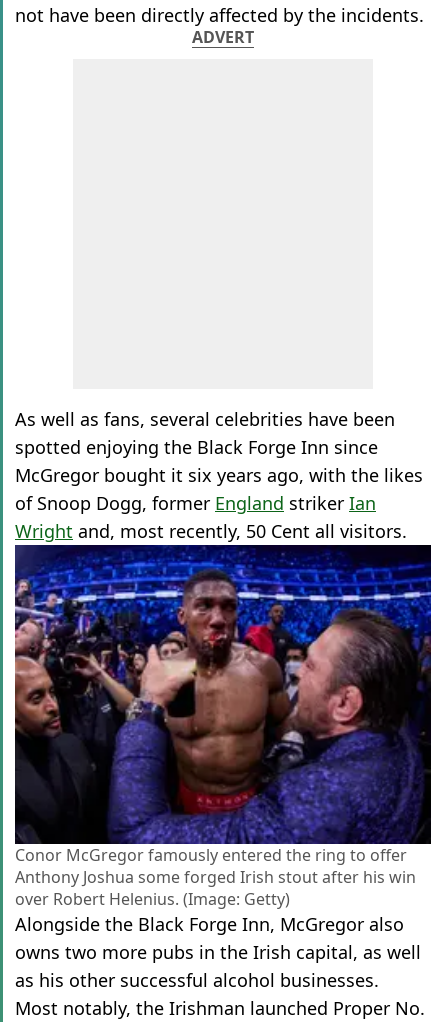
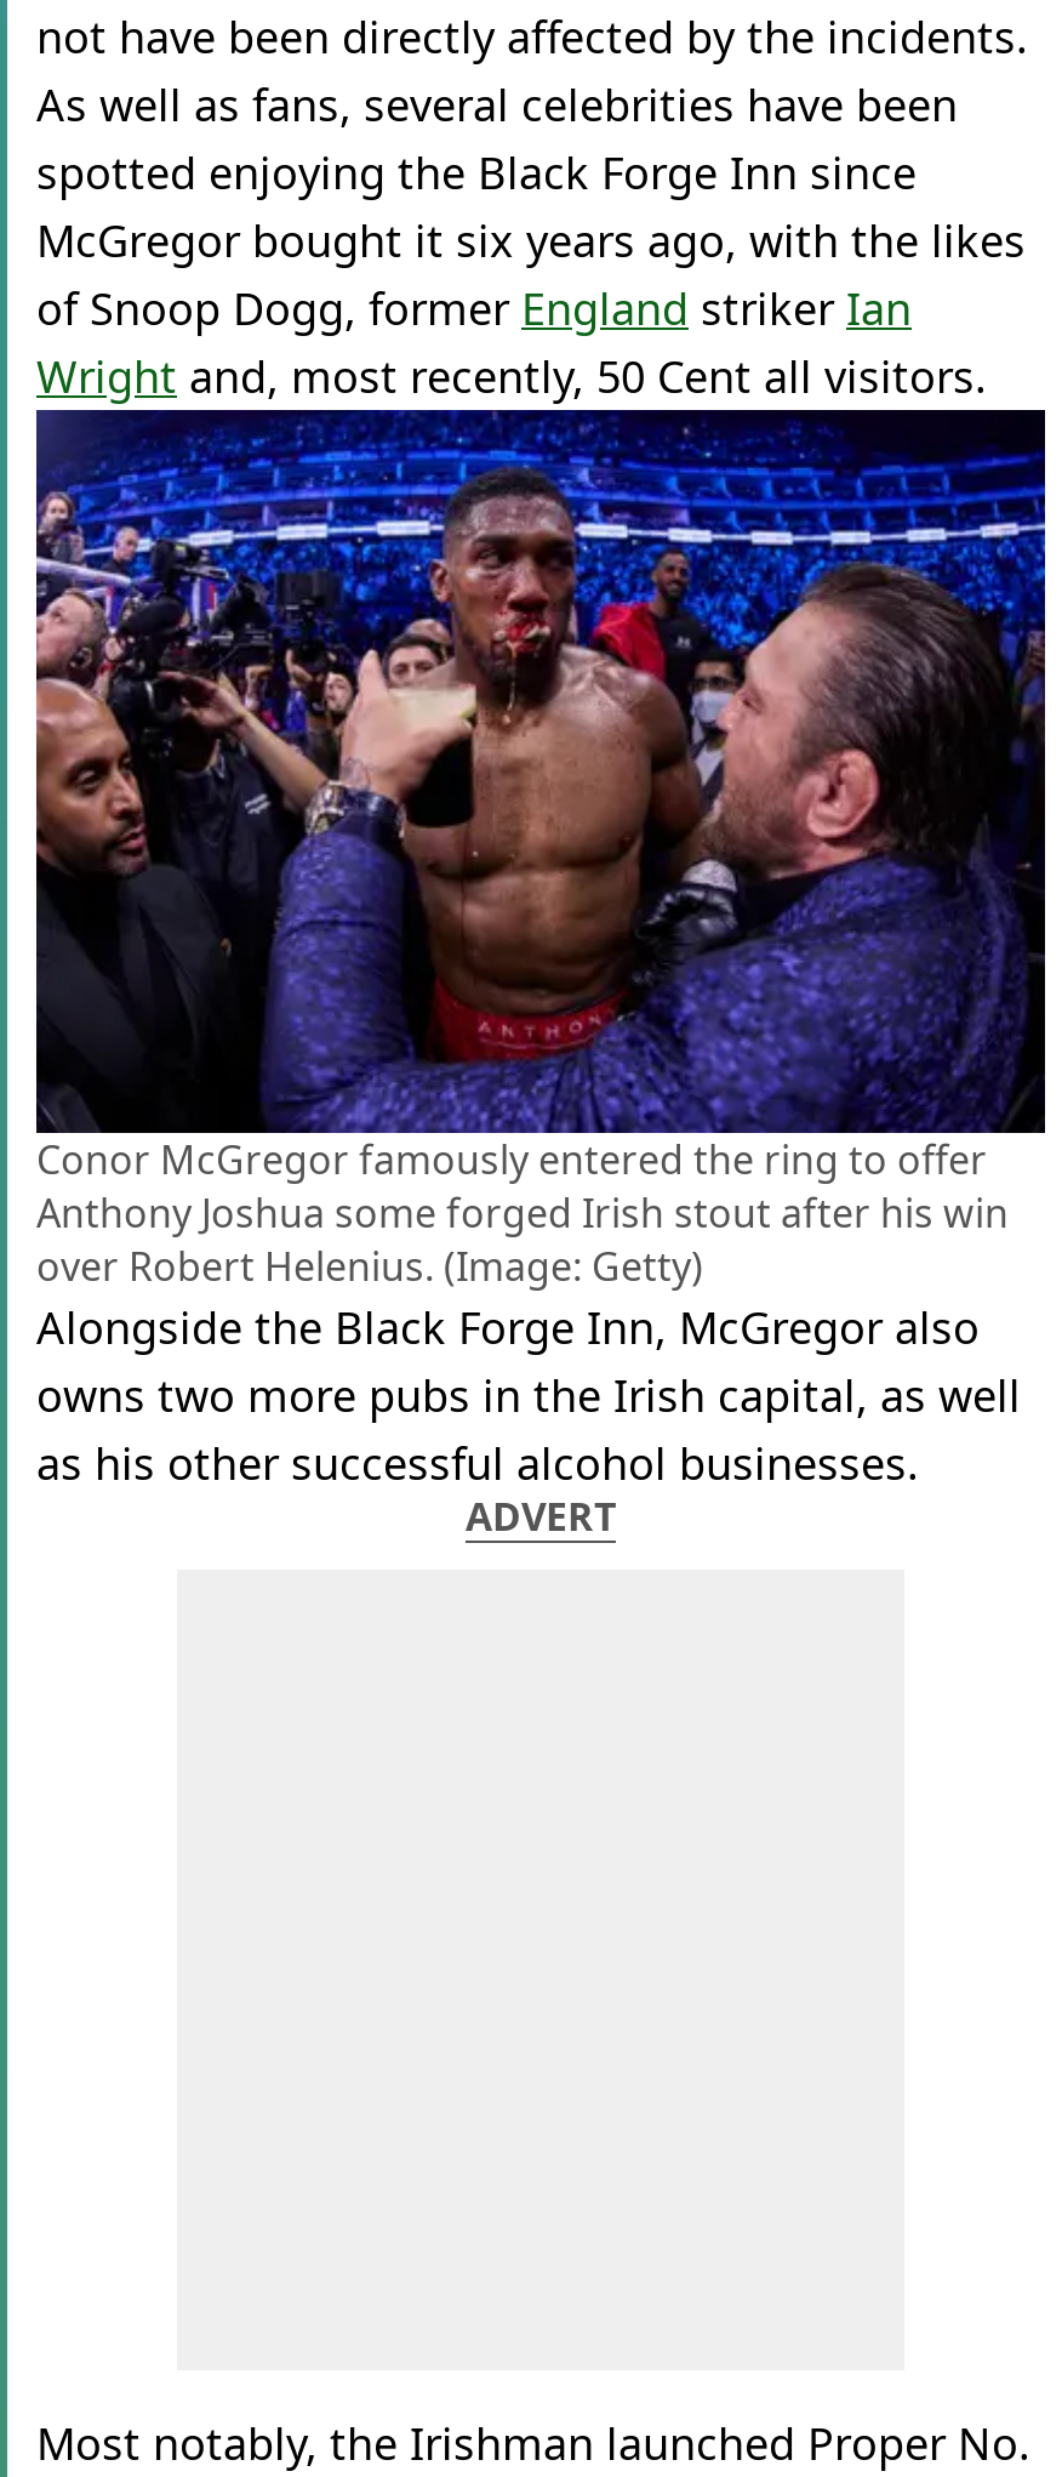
moved down: ADVERT

moved up: [image] | As well as fans, several celebrities have been | spotted enjoying the Black Forge Inn since | ... | owns two more pubs in the Irish capital, as well | as his other successful alcohol businesses.
